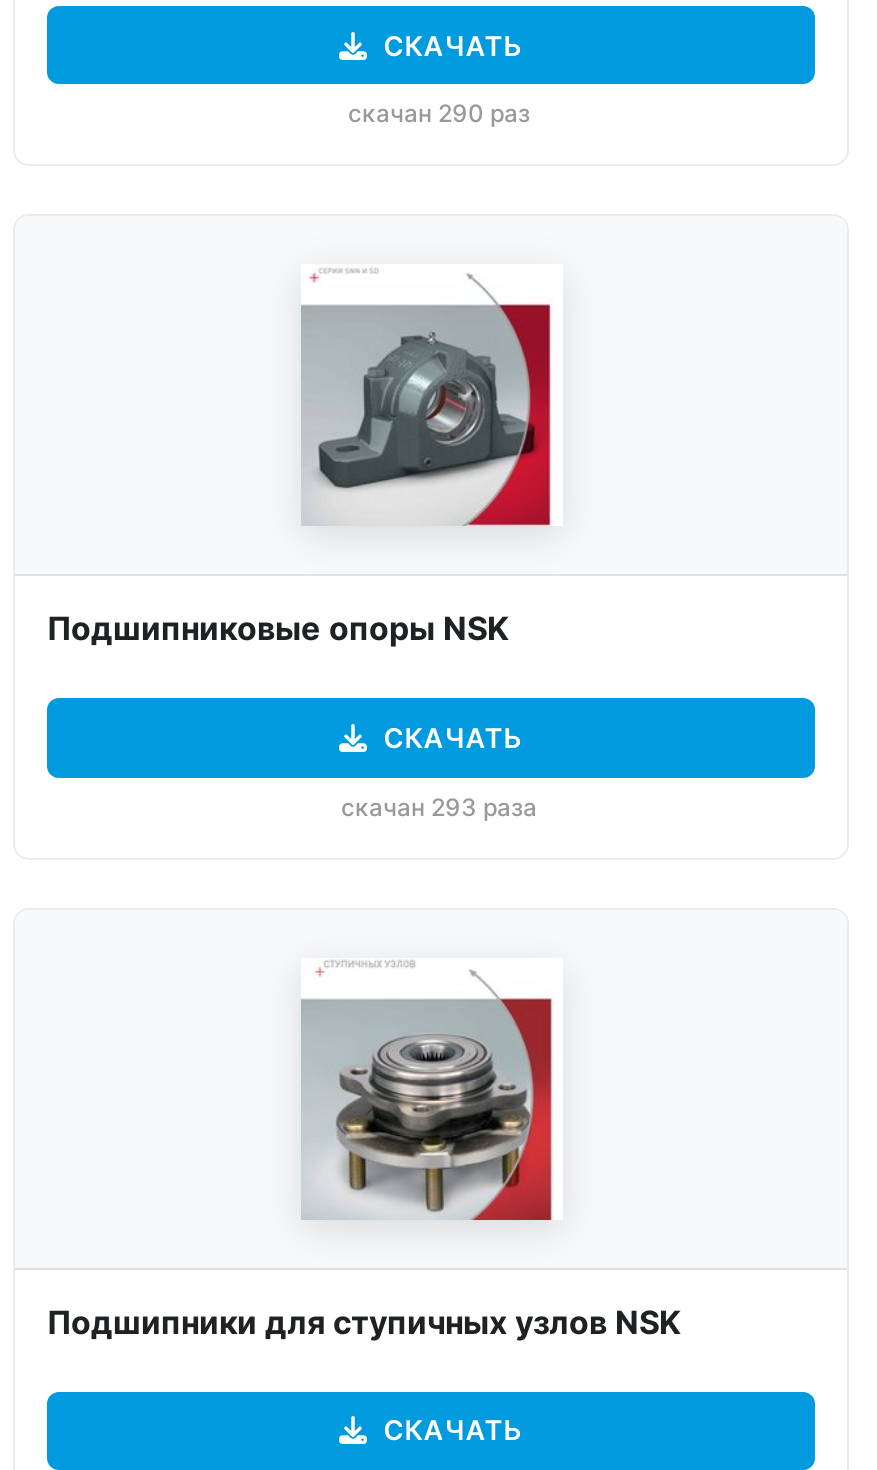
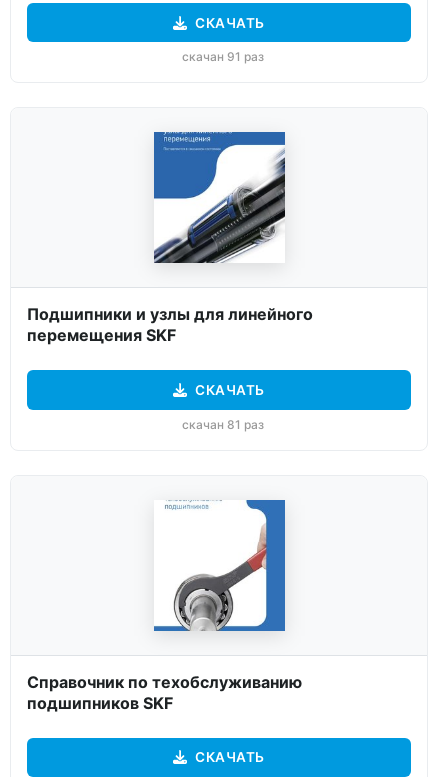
- скачан 290 раз
+ скачан 91 раз

- [image]
+ [image]

- Подшипниковые опоры NSK
+ Подшипники и узлы для линейного
+ перемещения SKF

- скачан 293 раза
+ скачан 81 раз

- [image]
- Подшипники для ступичных узлов NSK
+ [image]
+ Справочник по техобслуживанию
+ подшипников SKF
